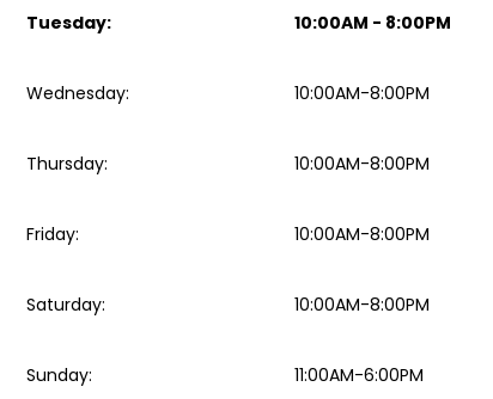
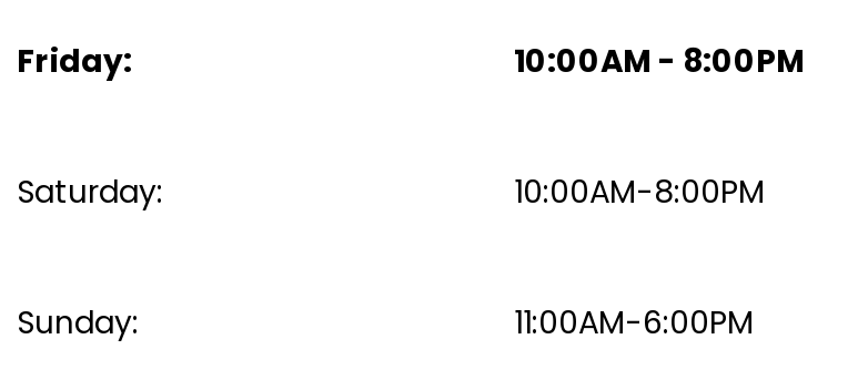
- Tuesday:
+ Friday:

- Wednesday:
- 10:00AM-8:00PM
- Thursday:
- 10:00AM-8:00PM
- Friday:
- 10:00AM-8:00PM
